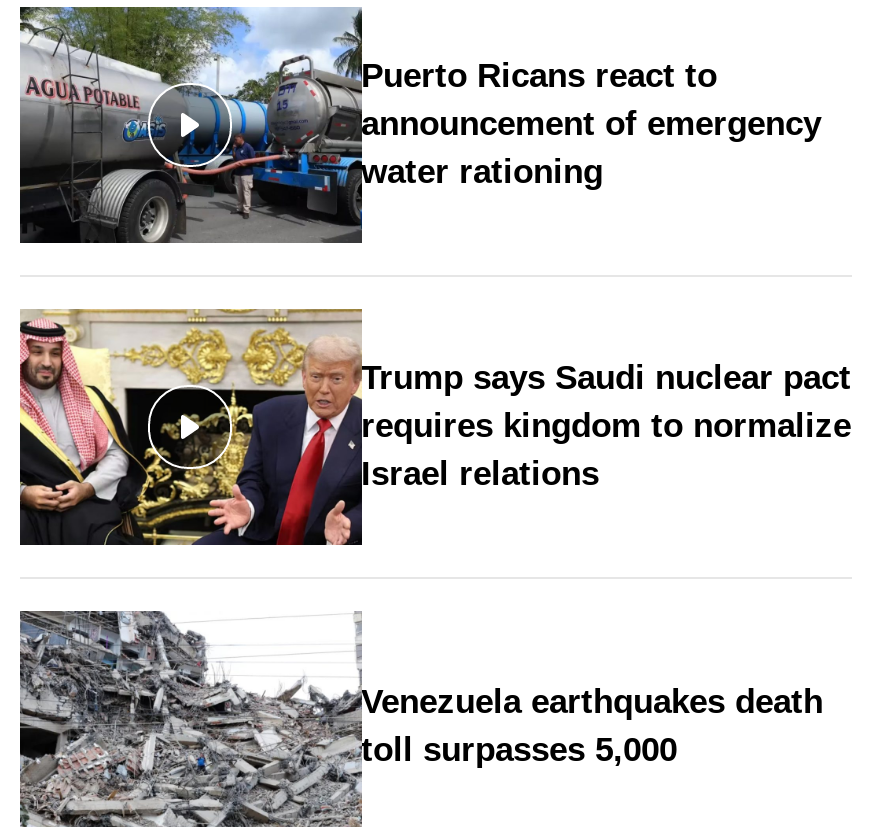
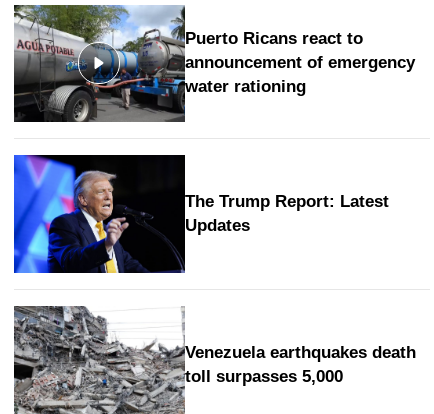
- [image]
- Trump says Saudi nuclear pact
- requires kingdom to normalize
- Israel relations
+ [image]
+ The Trump Report: Latest
+ Updates
